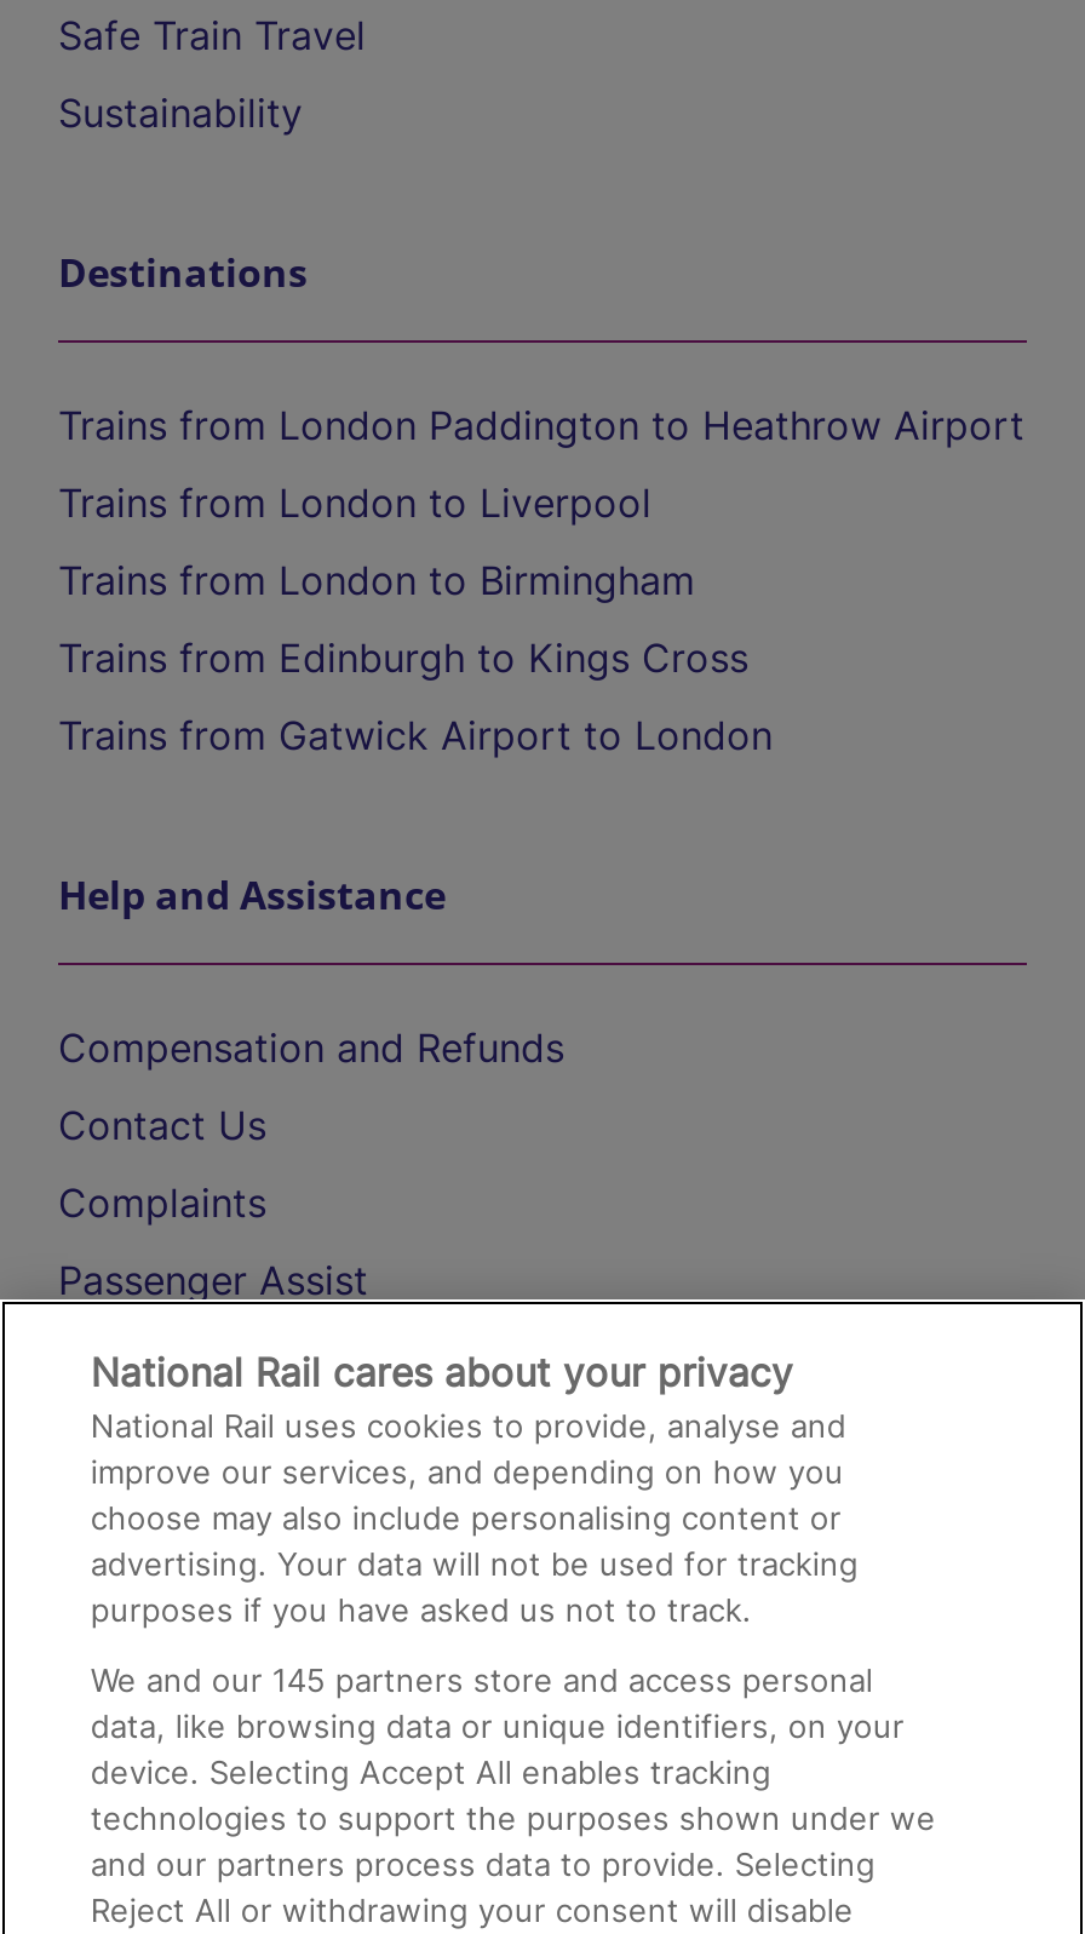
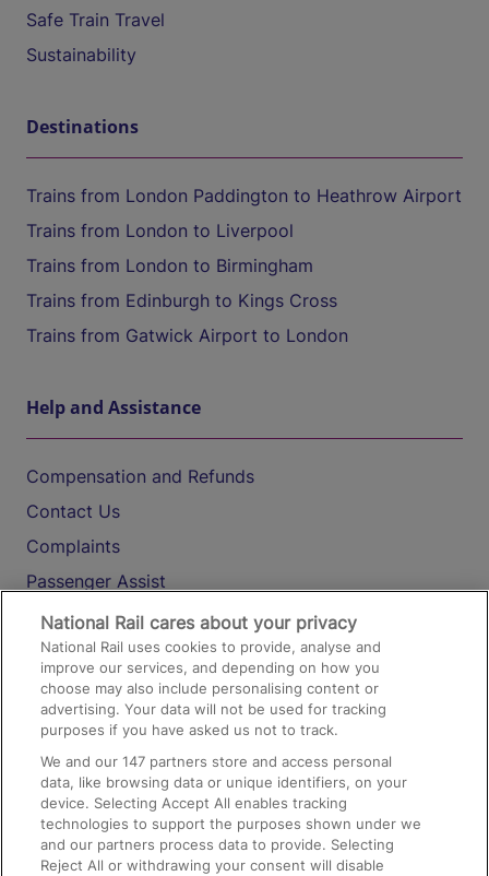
- We and our 145 partners store and access personal
+ We and our 147 partners store and access personal
